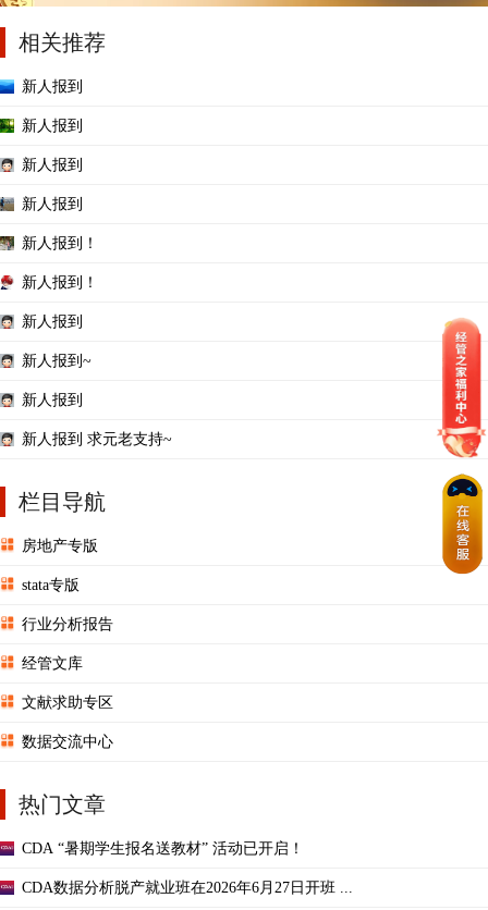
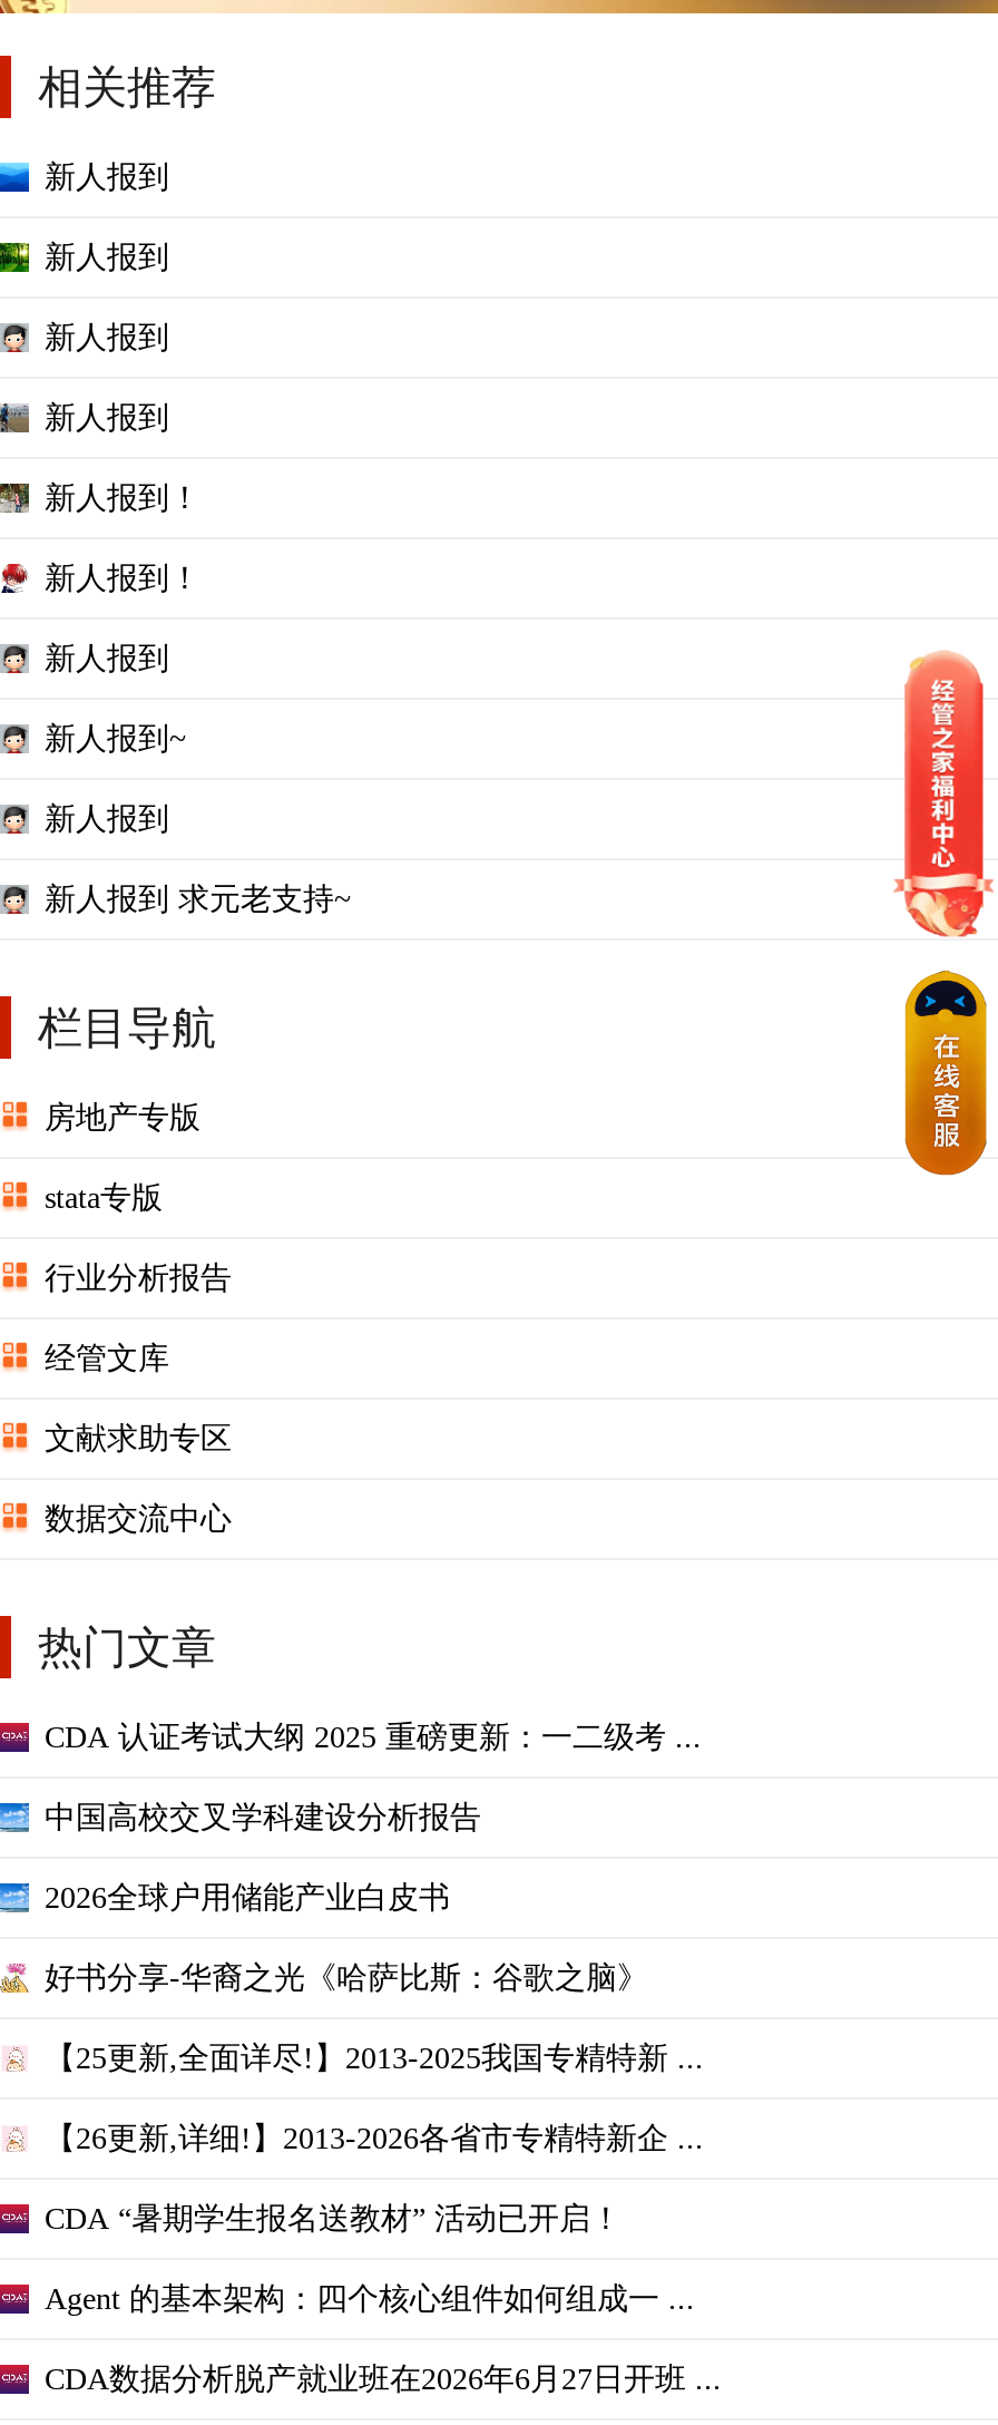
+ CDA 认证考试大纲 2025 重磅更新：一二级考 ...
+ 中国高校交叉学科建设分析报告
+ 2026全球户用储能产业白皮书
+ 好书分享-华裔之光《哈萨比斯：谷歌之脑》
+ 【25更新,全面详尽!】2013-2025我国专精特新 ...
+ 【26更新,详细!】2013-2026各省市专精特新企 ...

+ Agent 的基本架构：四个核心组件如何组成一 ...
